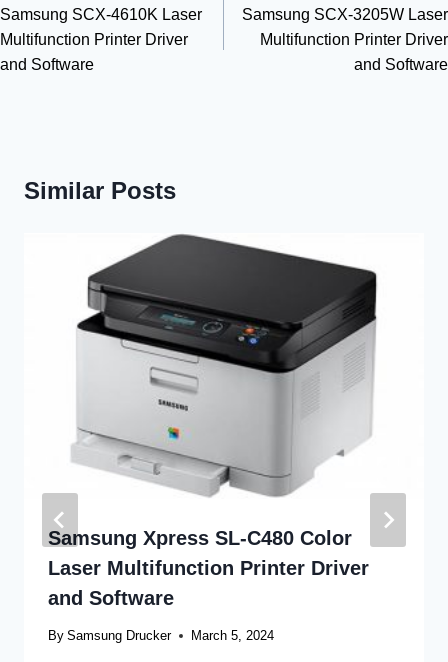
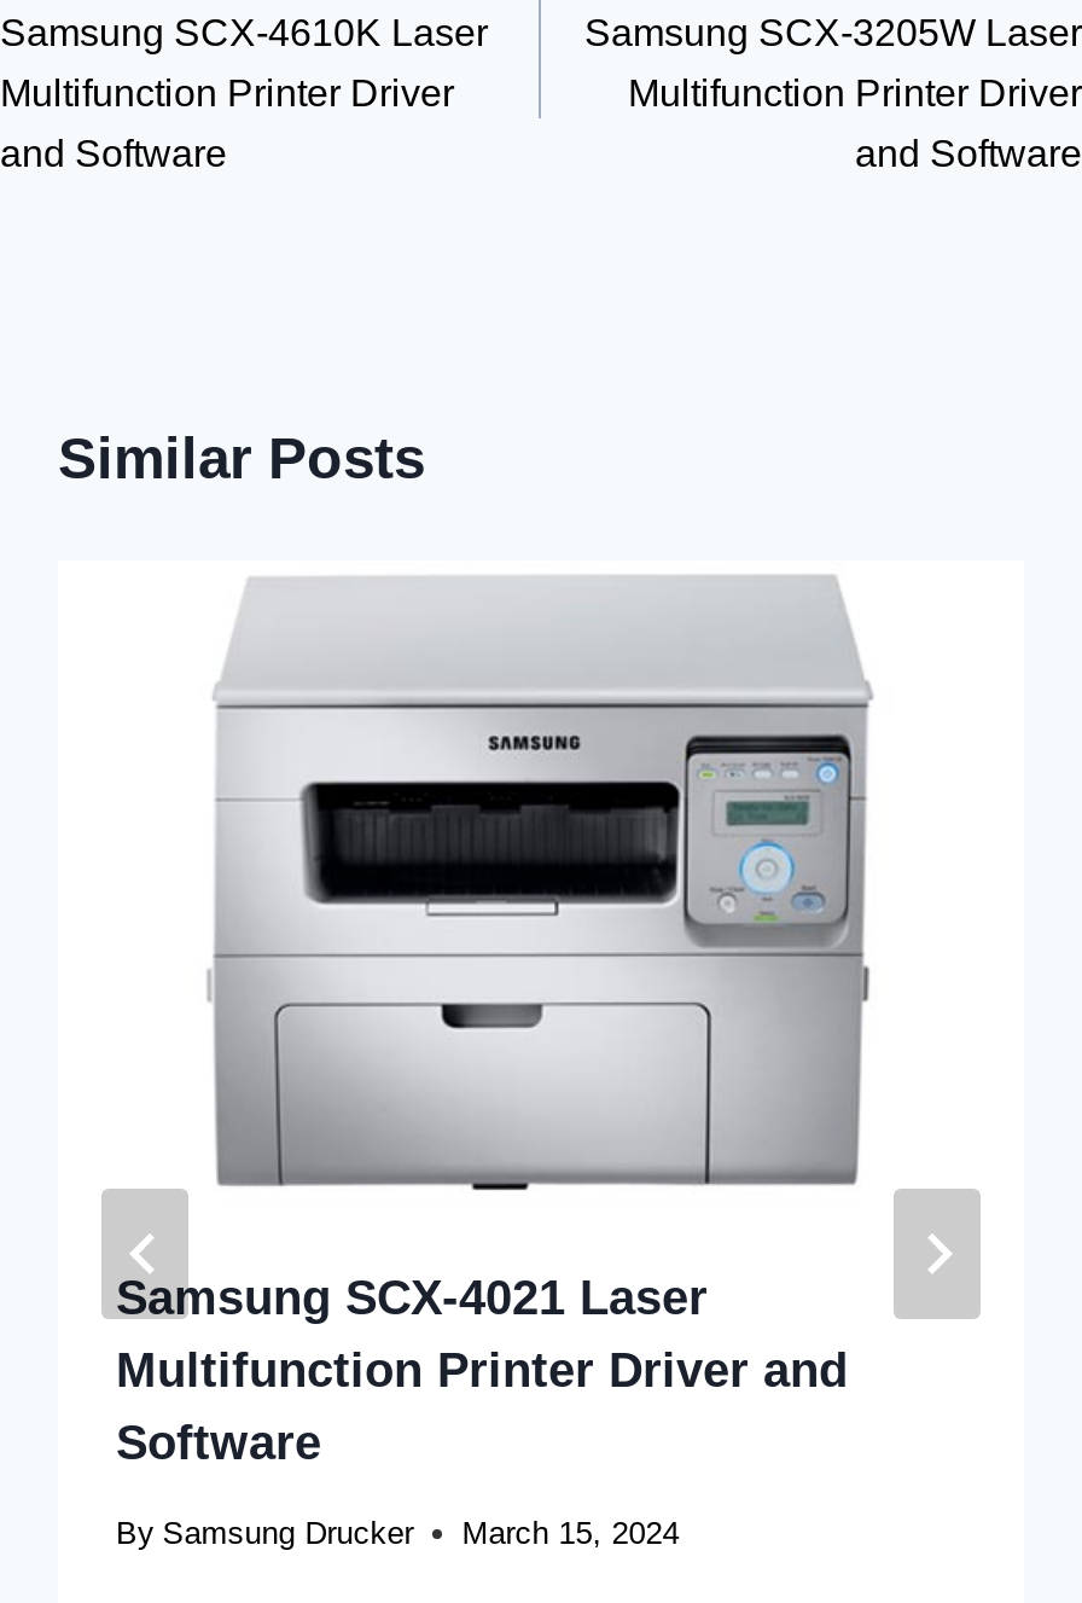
- [image]
- Samsung Xpress SL-C480 Color
- Laser Multifunction Printer Driver
- and Software
+ [image]
+ Samsung SCX-4021 Laser
+ Multifunction Printer Driver and
+ Software

- By Samsung Drucker March 5, 2024
+ By Samsung Drucker March 15, 2024
